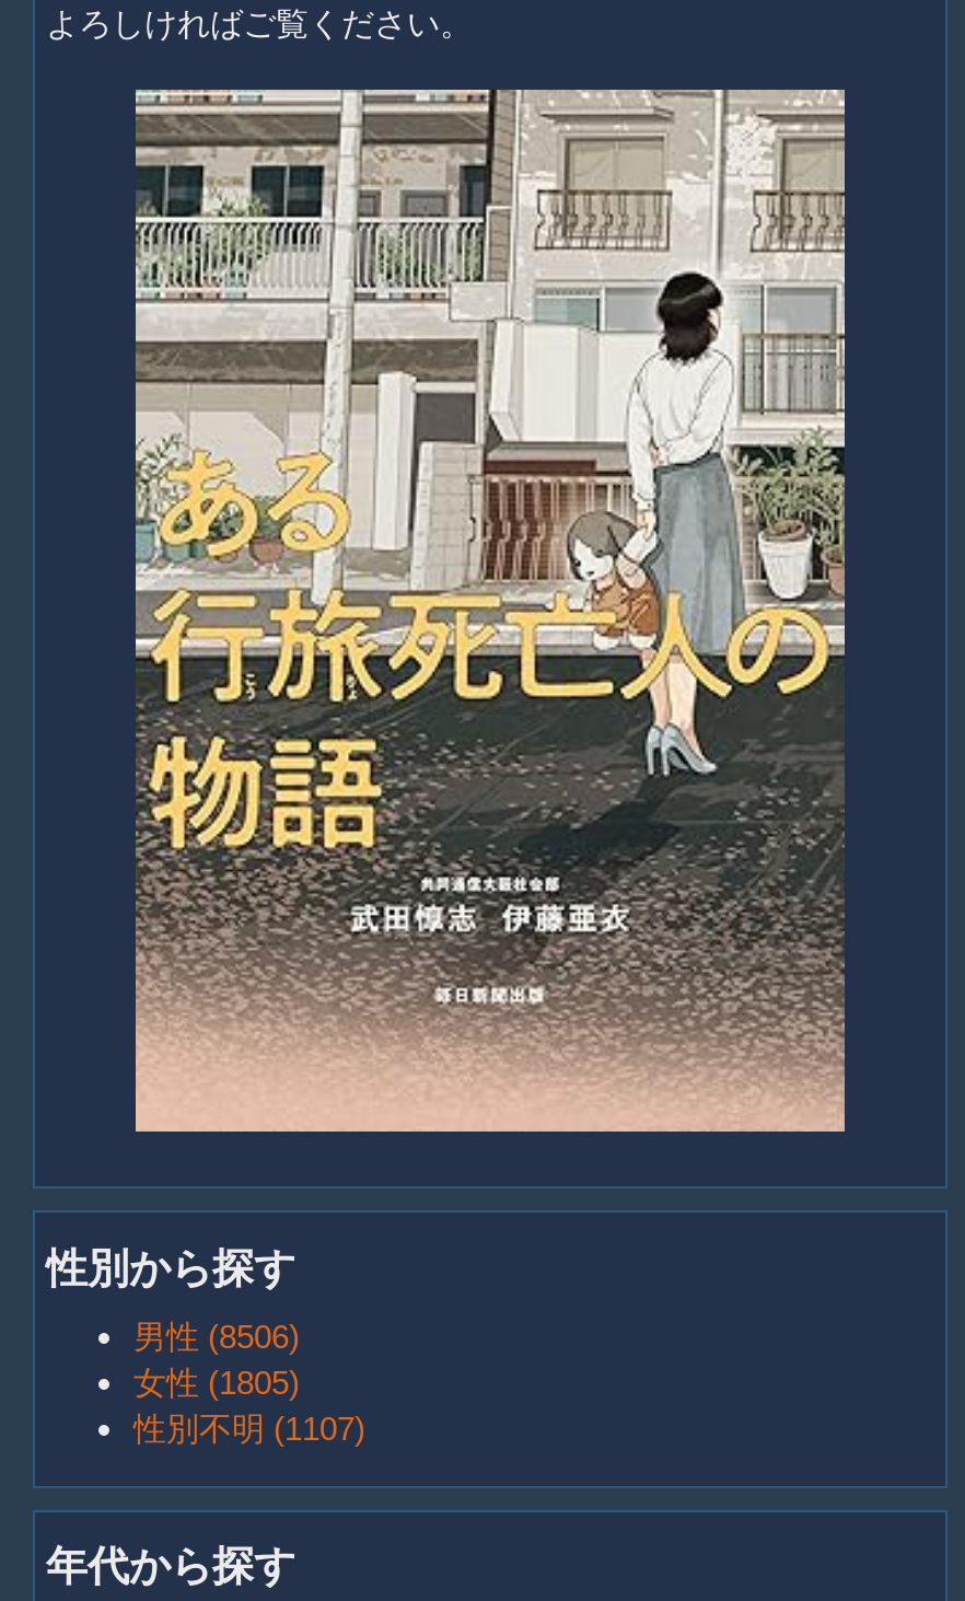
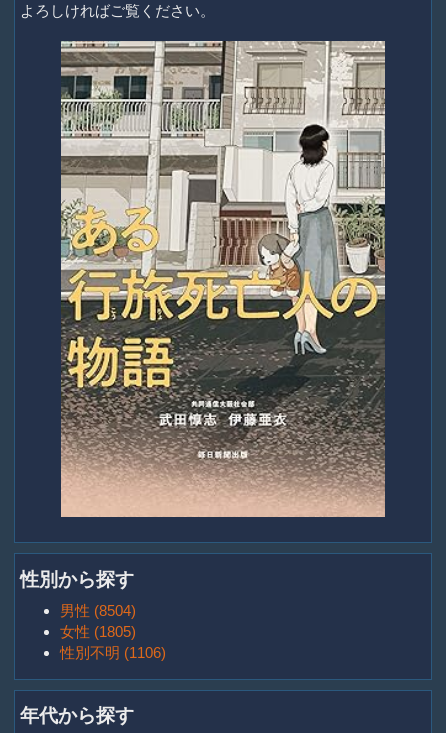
- 男性 (8506)
+ 男性 (8504)

- 性別不明 (1107)
+ 性別不明 (1106)
